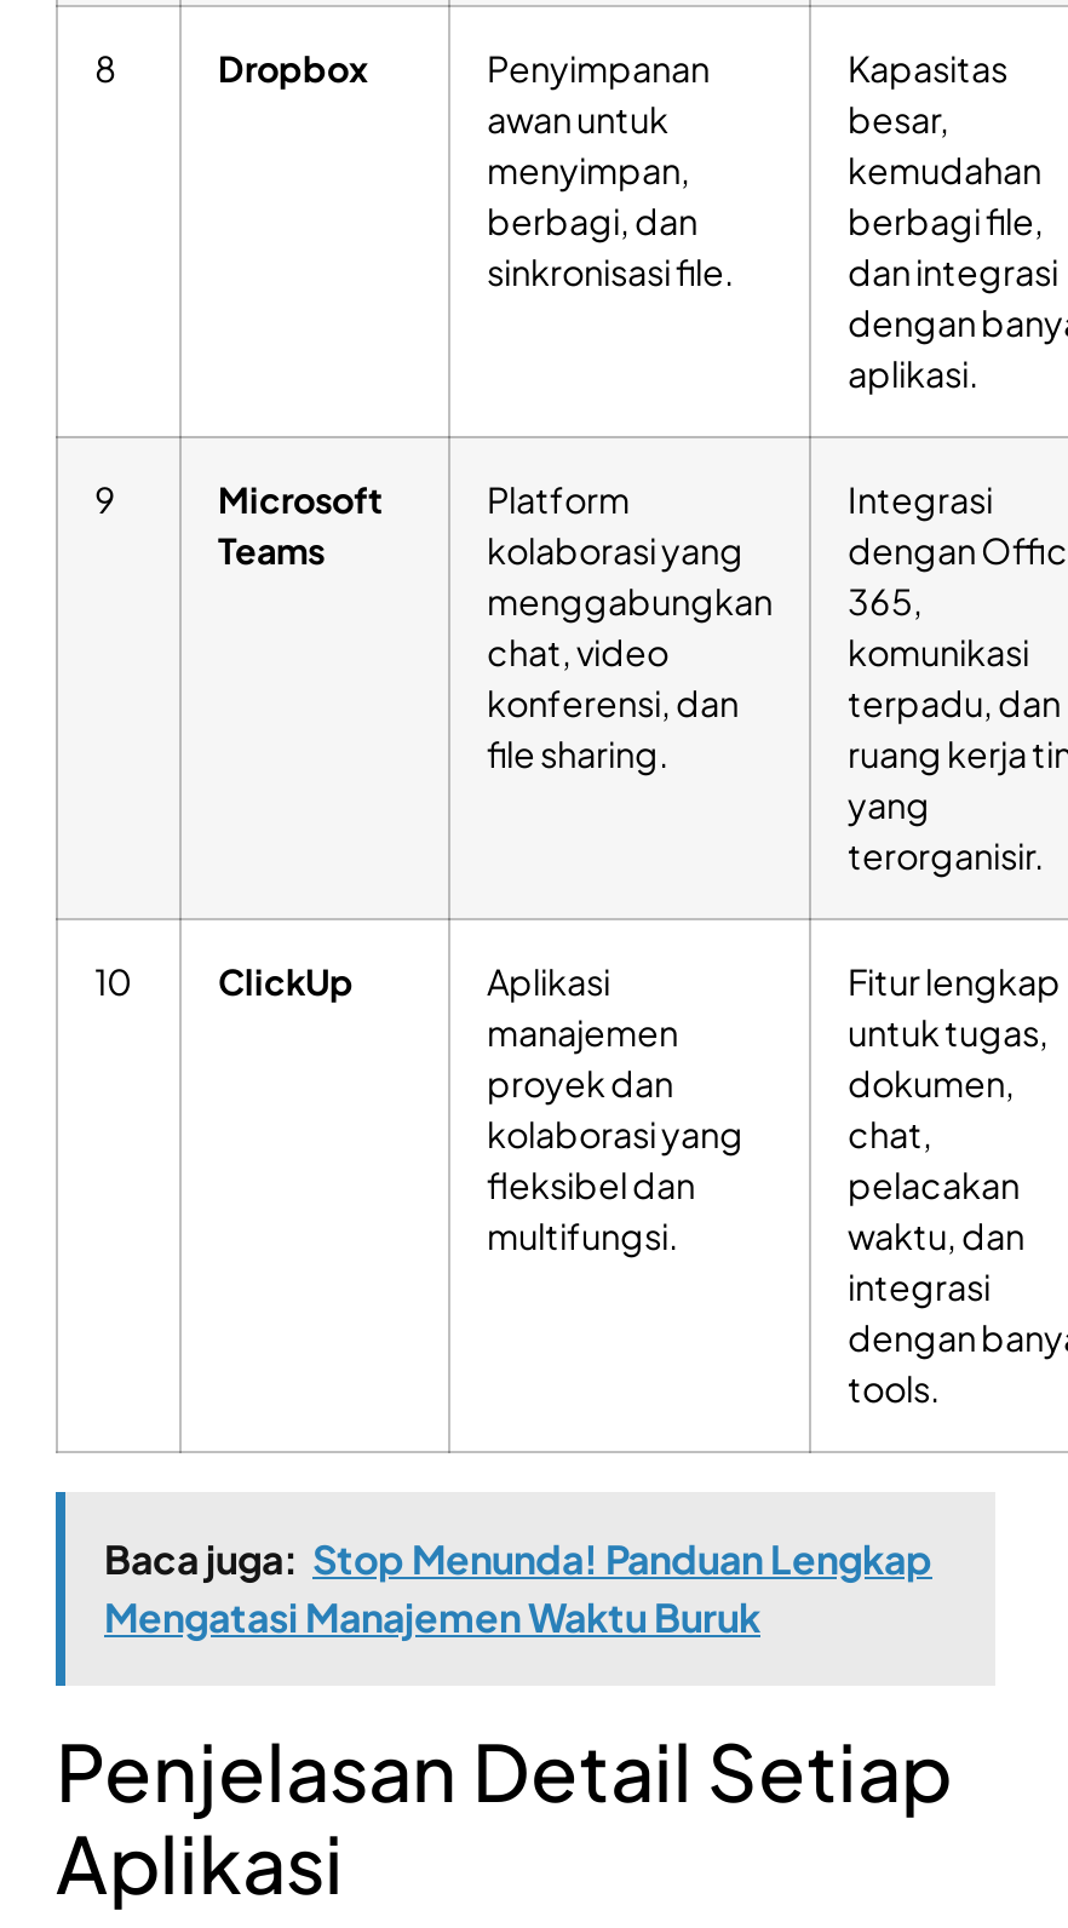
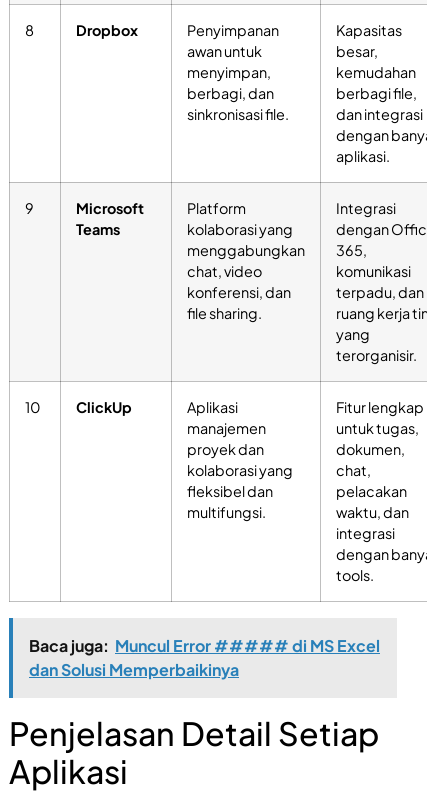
- Baca juga: Stop Menunda! Panduan Lengkap
- Mengatasi Manajemen Waktu Buruk
+ Baca juga: Muncul Error ##### di MS Excel
+ dan Solusi Memperbaikinya
